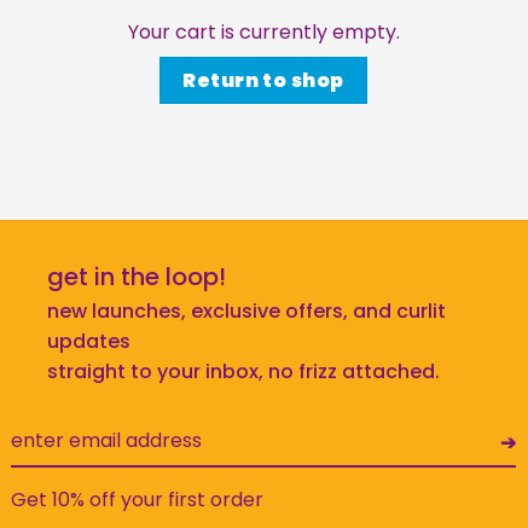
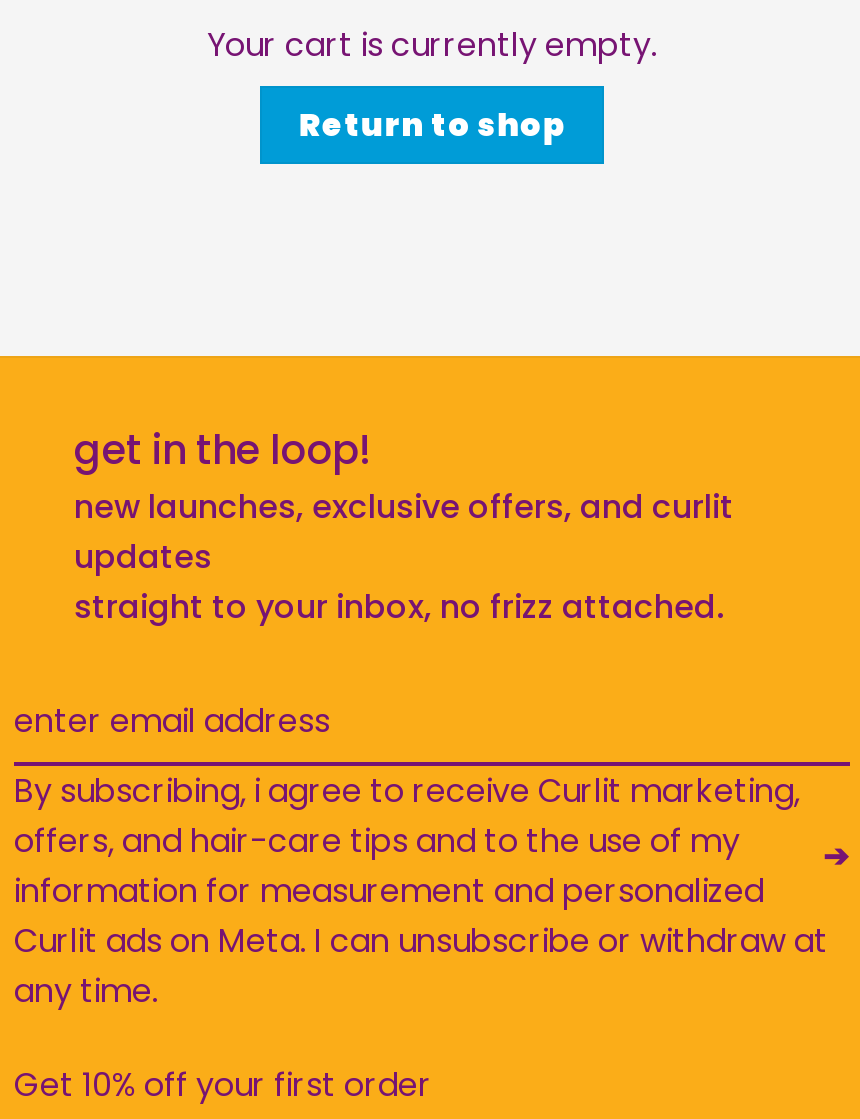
+ By subscribing, i agree to receive Curlit marketing,
+ offers, and hair-care tips and to the use of my
+ information for measurement and personalized
+ Curlit ads on Meta. I can unsubscribe or withdraw at
+ any time.
